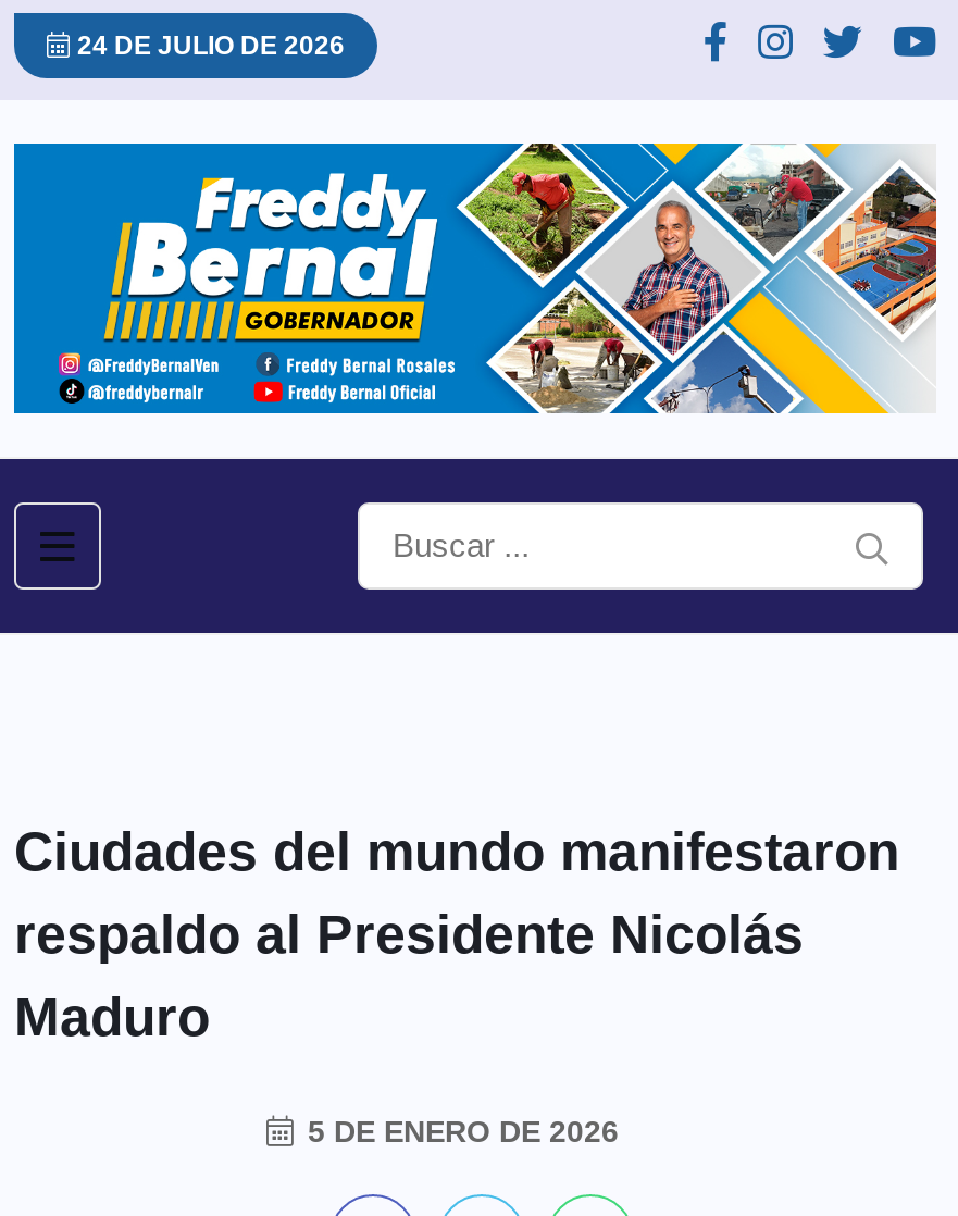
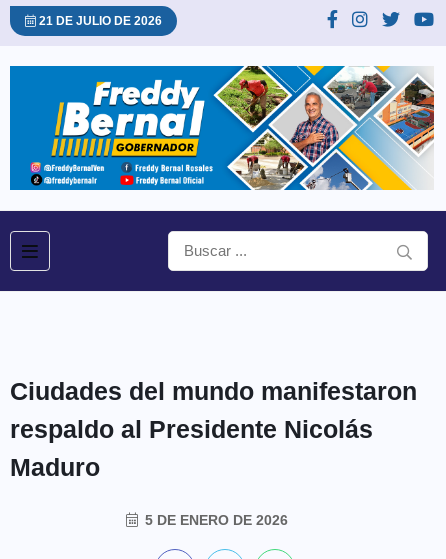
- 24 DE JULIO DE 2026
+ 21 DE JULIO DE 2026
